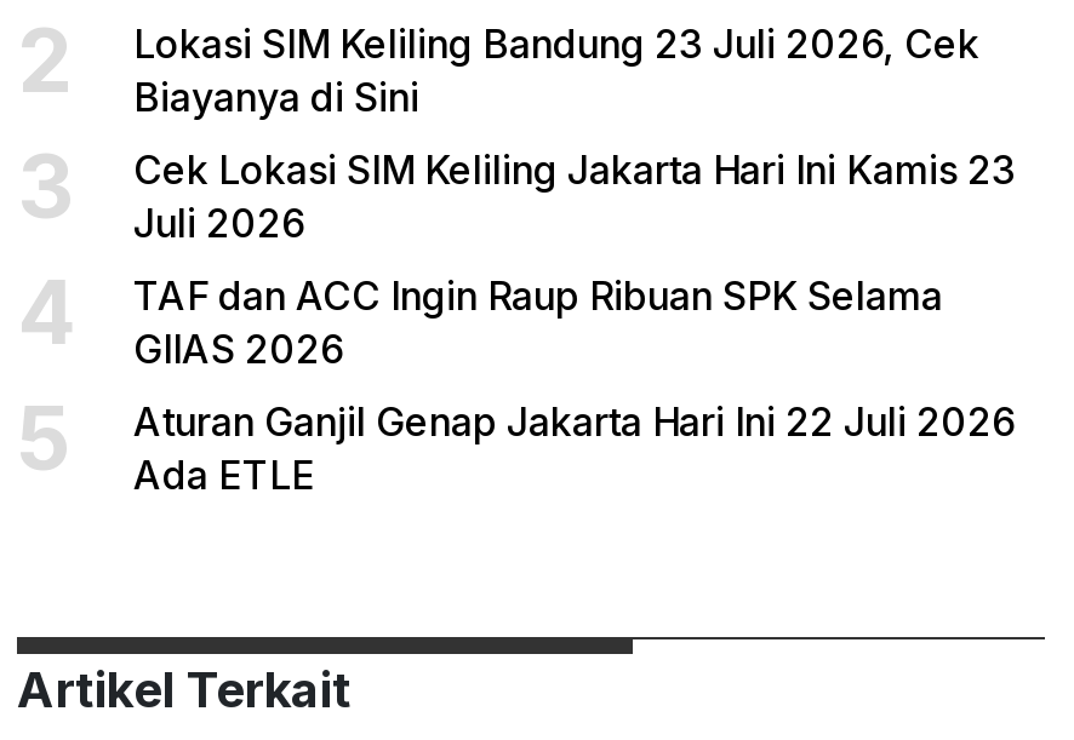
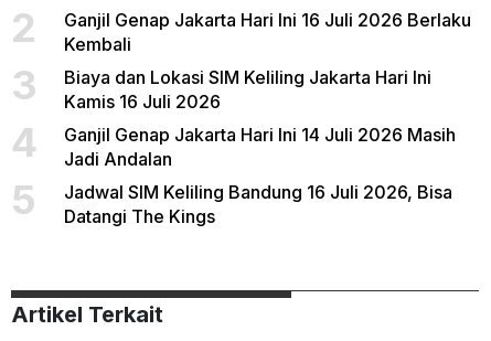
- Lokasi SIM Keliling Bandung 23 Juli 2026, Cek
- Biayanya di Sini
+ Ganjil Genap Jakarta Hari Ini 16 Juli 2026 Berlaku
+ Kembali

- Cek Lokasi SIM Keliling Jakarta Hari Ini Kamis 23
- Juli 2026
+ Biaya dan Lokasi SIM Keliling Jakarta Hari Ini
+ Kamis 16 Juli 2026

- TAF dan ACC Ingin Raup Ribuan SPK Selama
- GIIAS 2026
+ Ganjil Genap Jakarta Hari Ini 14 Juli 2026 Masih
+ Jadi Andalan

- Aturan Ganjil Genap Jakarta Hari Ini 22 Juli 2026
- Ada ETLE
+ Jadwal SIM Keliling Bandung 16 Juli 2026, Bisa
+ Datangi The Kings
